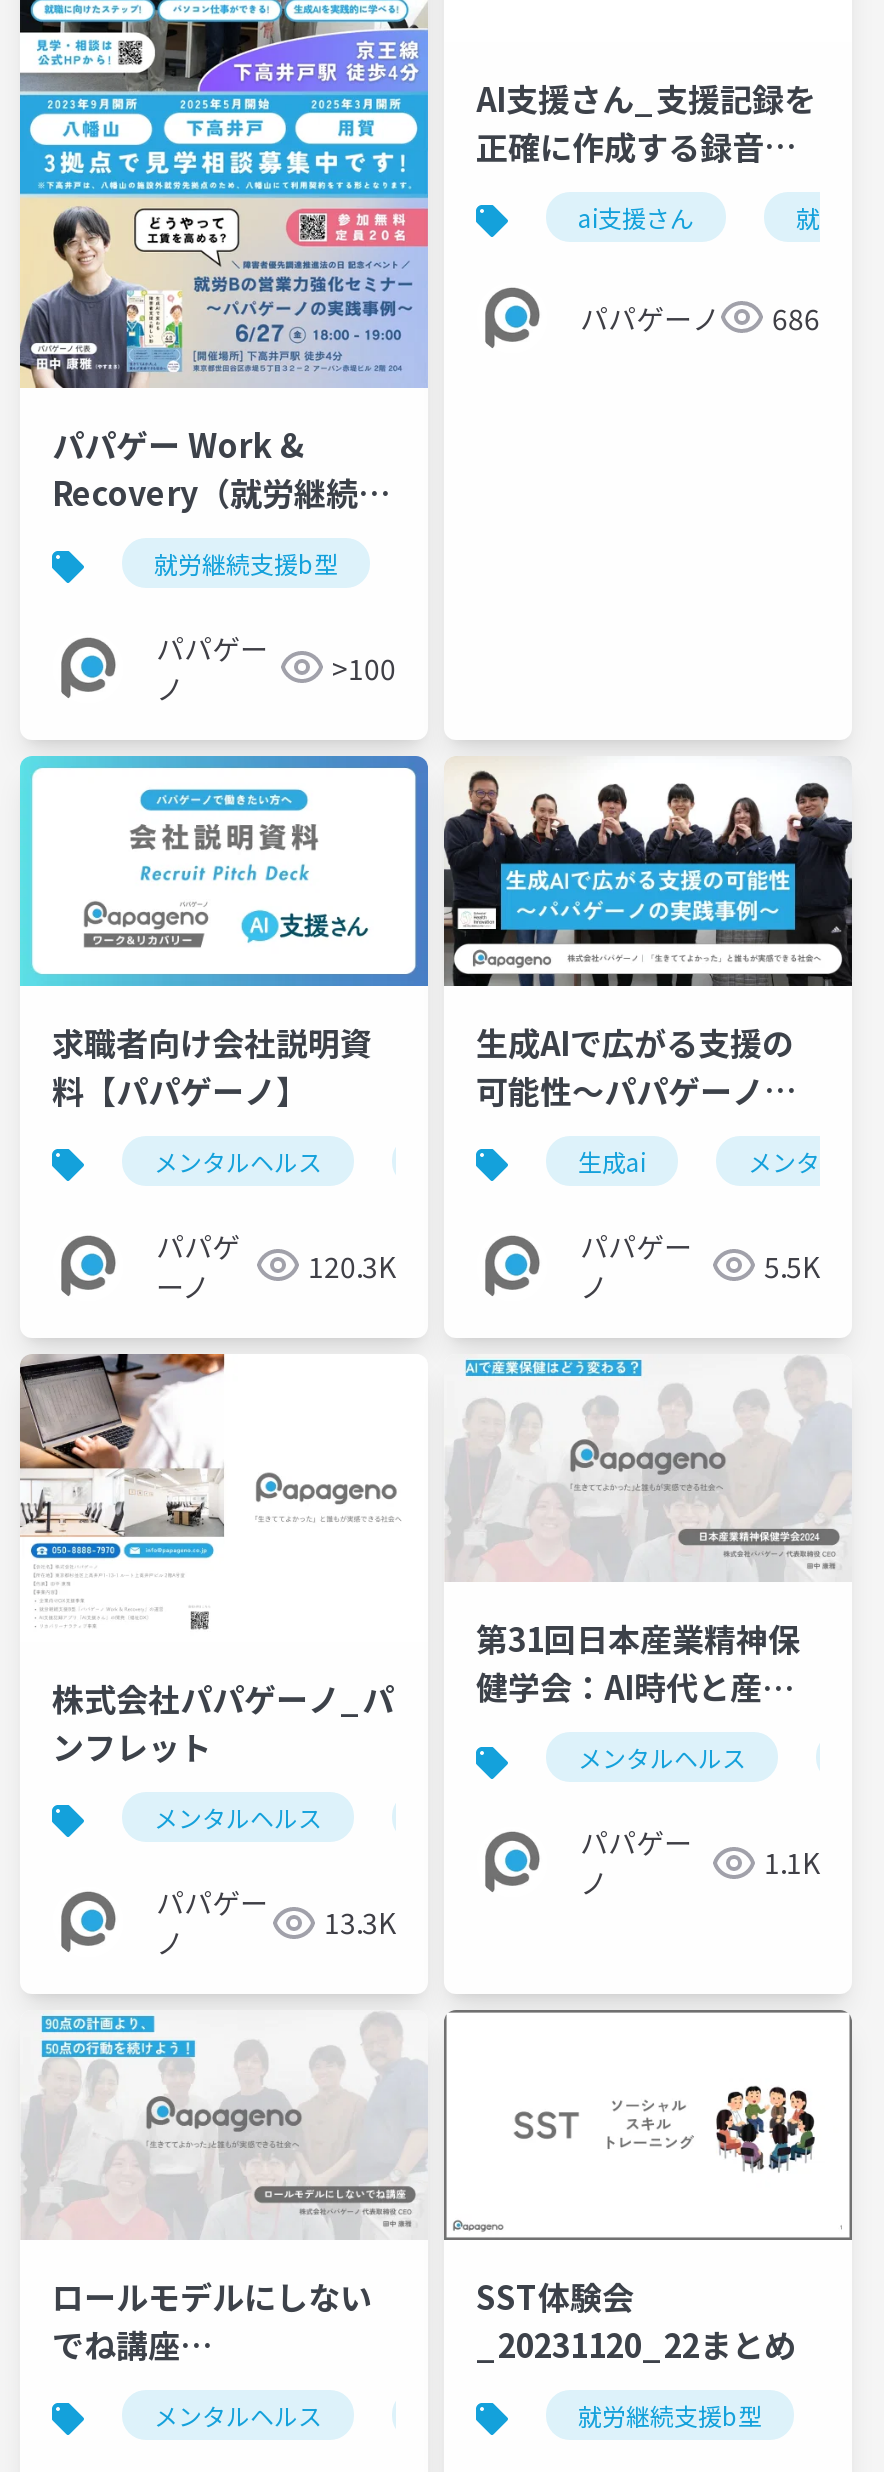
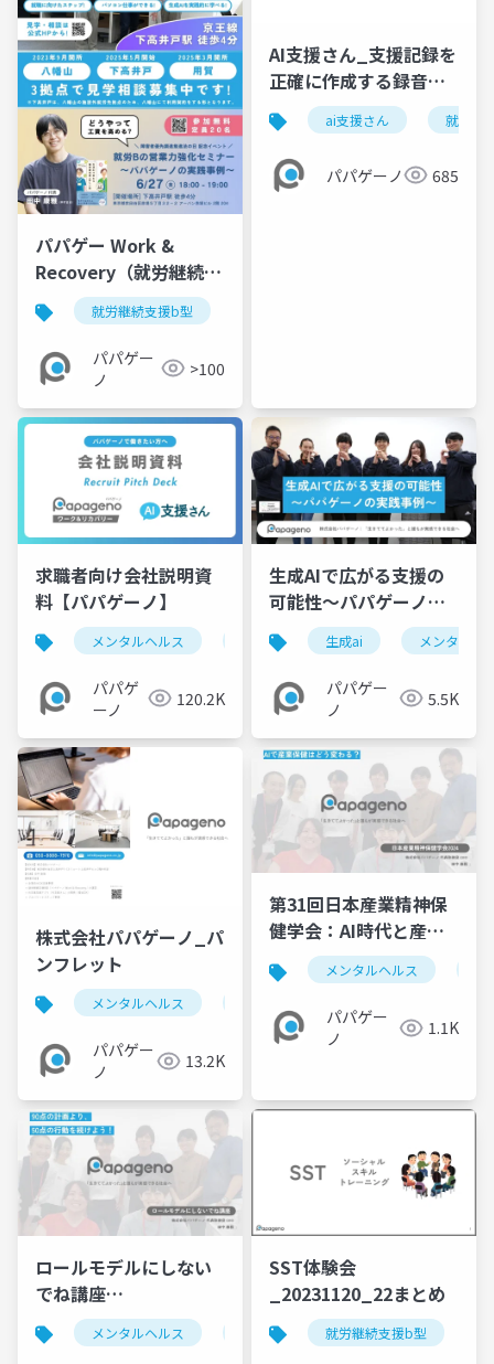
- パパゲーノ 686
+ パパゲーノ 685

- パパゲ 120.3K
+ パパゲ 120.2K

- パパゲー 13.3K
+ パパゲー 13.2K
